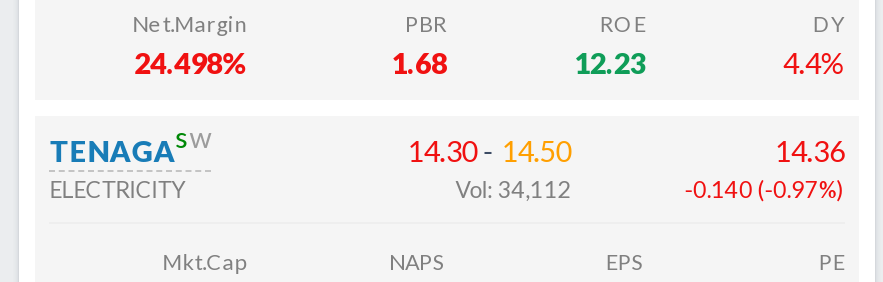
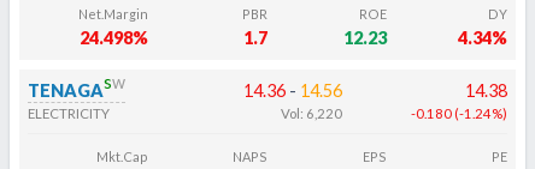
- 1.68
+ 1.7

- 4.4%
+ 4.34%

- 14.30 - 14.50
+ 14.36 - 14.56

- 14.36
+ 14.38

- Vol: 34,112
+ Vol: 6,220

- -0.140 (-0.97%)
+ -0.180 (-1.24%)
